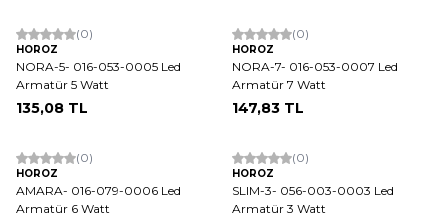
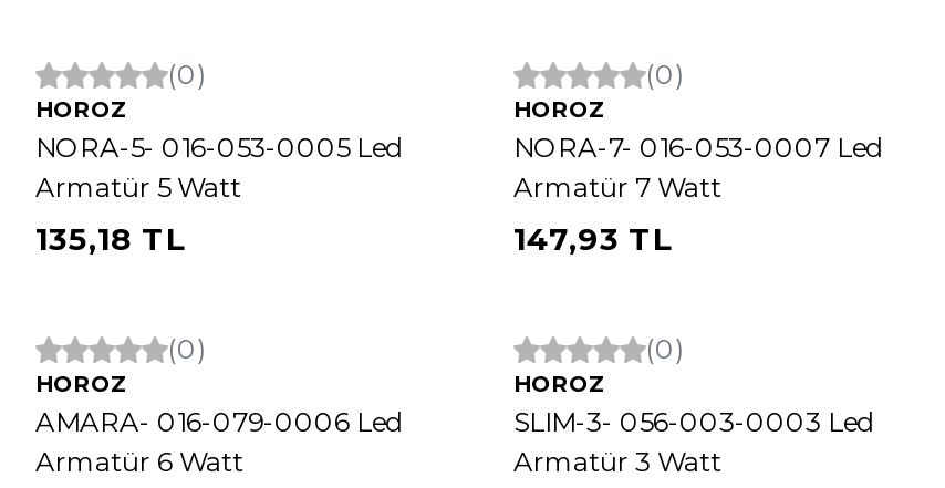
- 135,08 TL
+ 135,18 TL

- 147,83 TL
+ 147,93 TL
